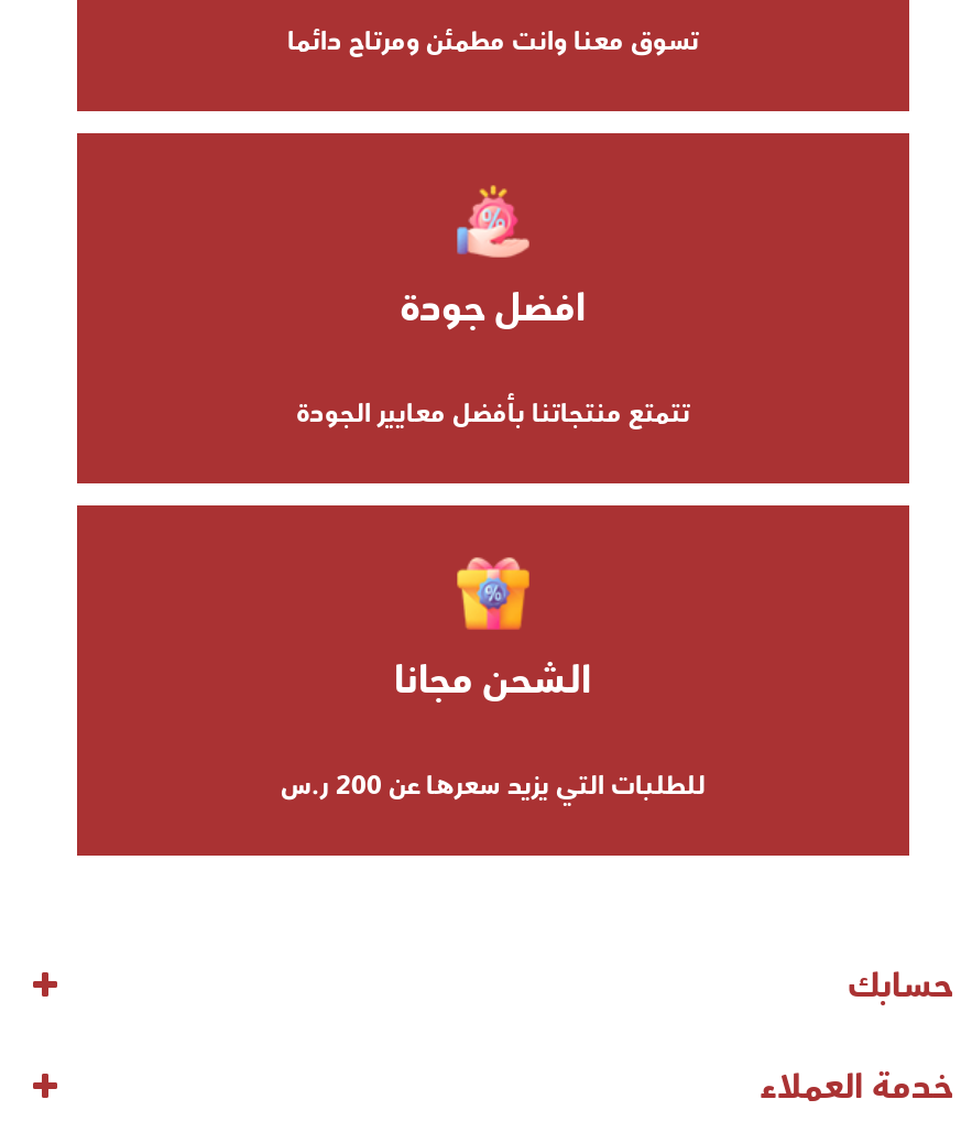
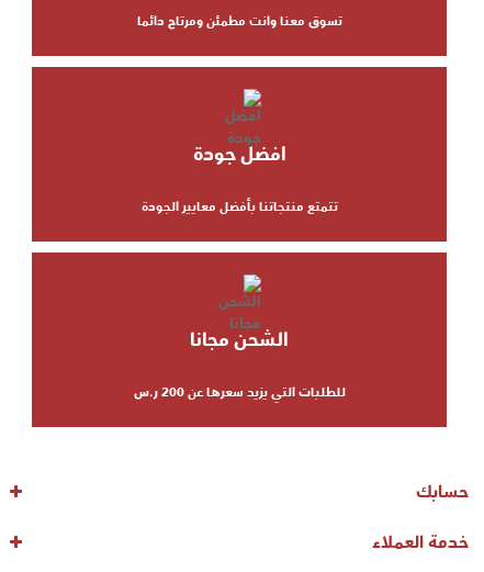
- [image]
+ [image]

- [image]
+ [image]
